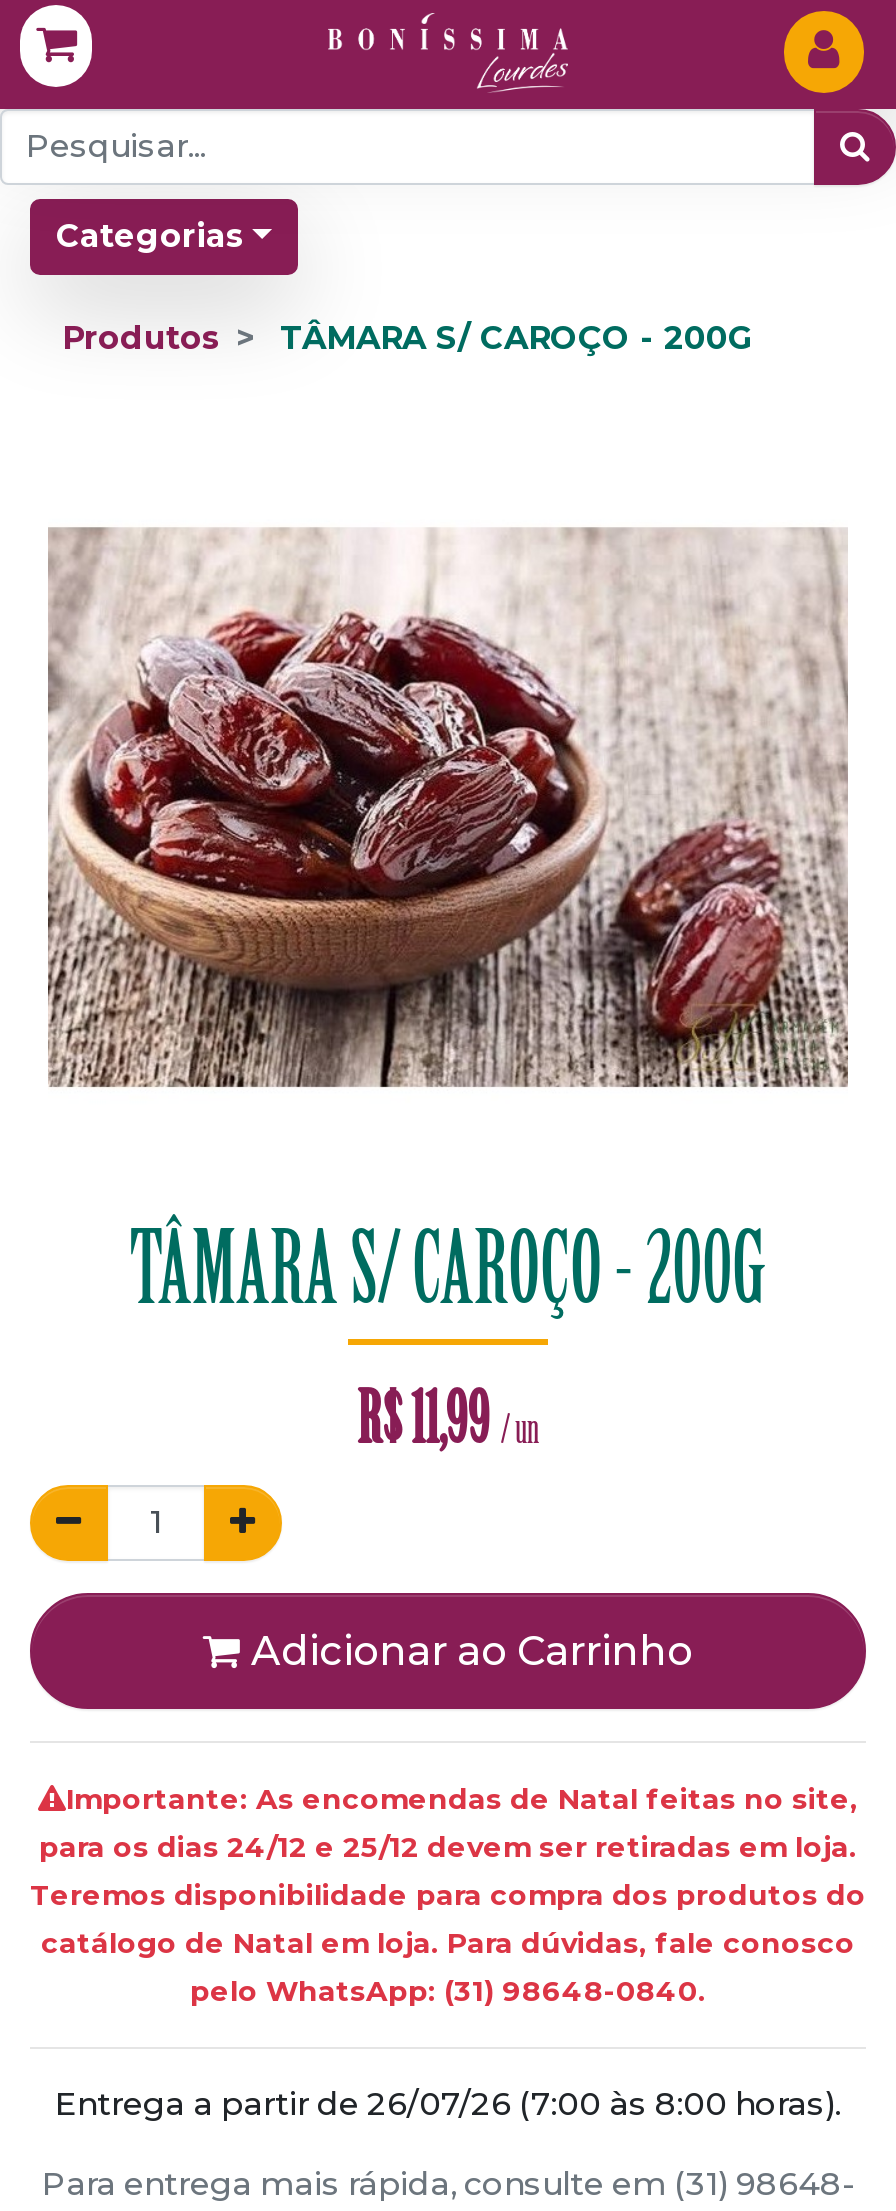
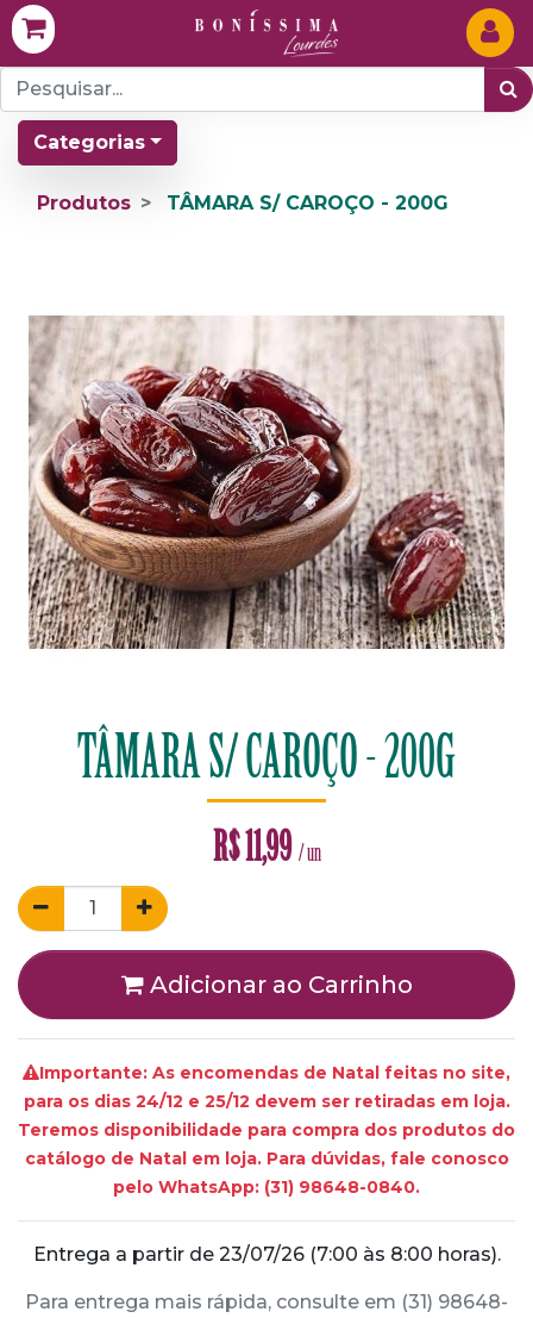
- Entrega a partir de 26/07/26 (7:00 às 8:00 horas).
+ Entrega a partir de 23/07/26 (7:00 às 8:00 horas).
